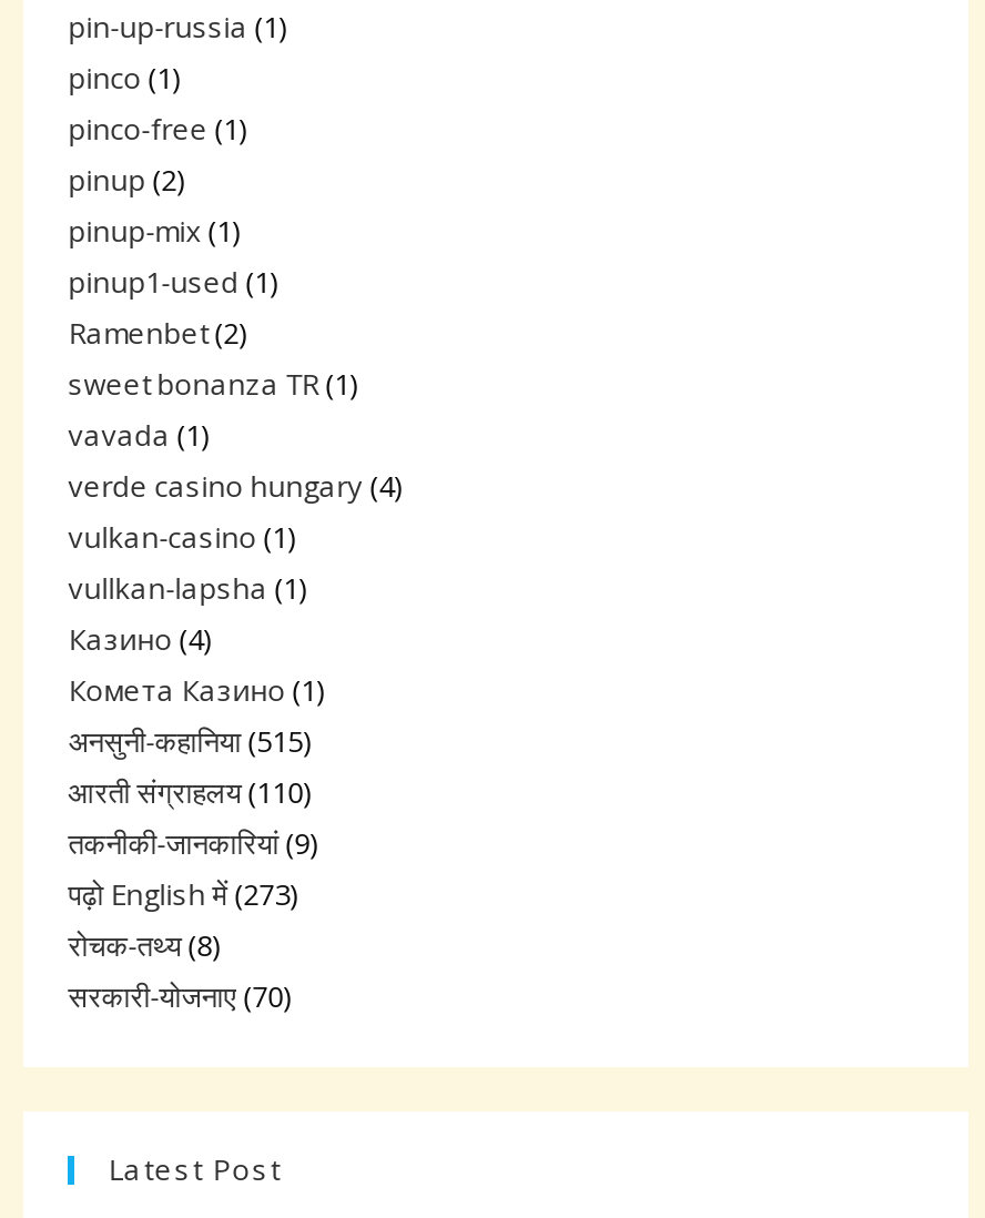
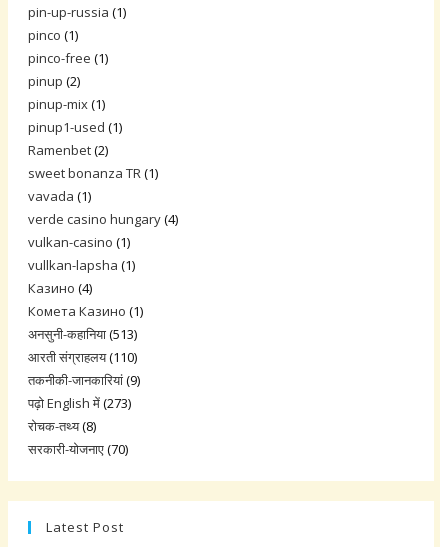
- अनसुनी-कहानिया (515)
+ अनसुनी-कहानिया (513)
